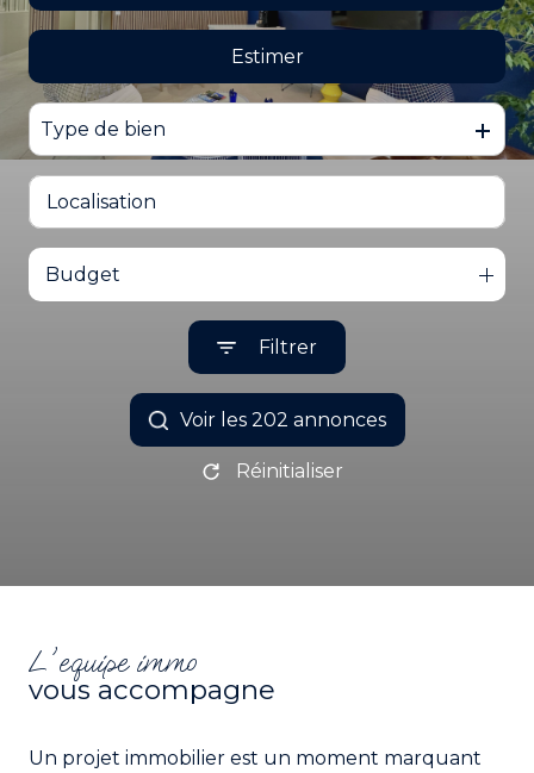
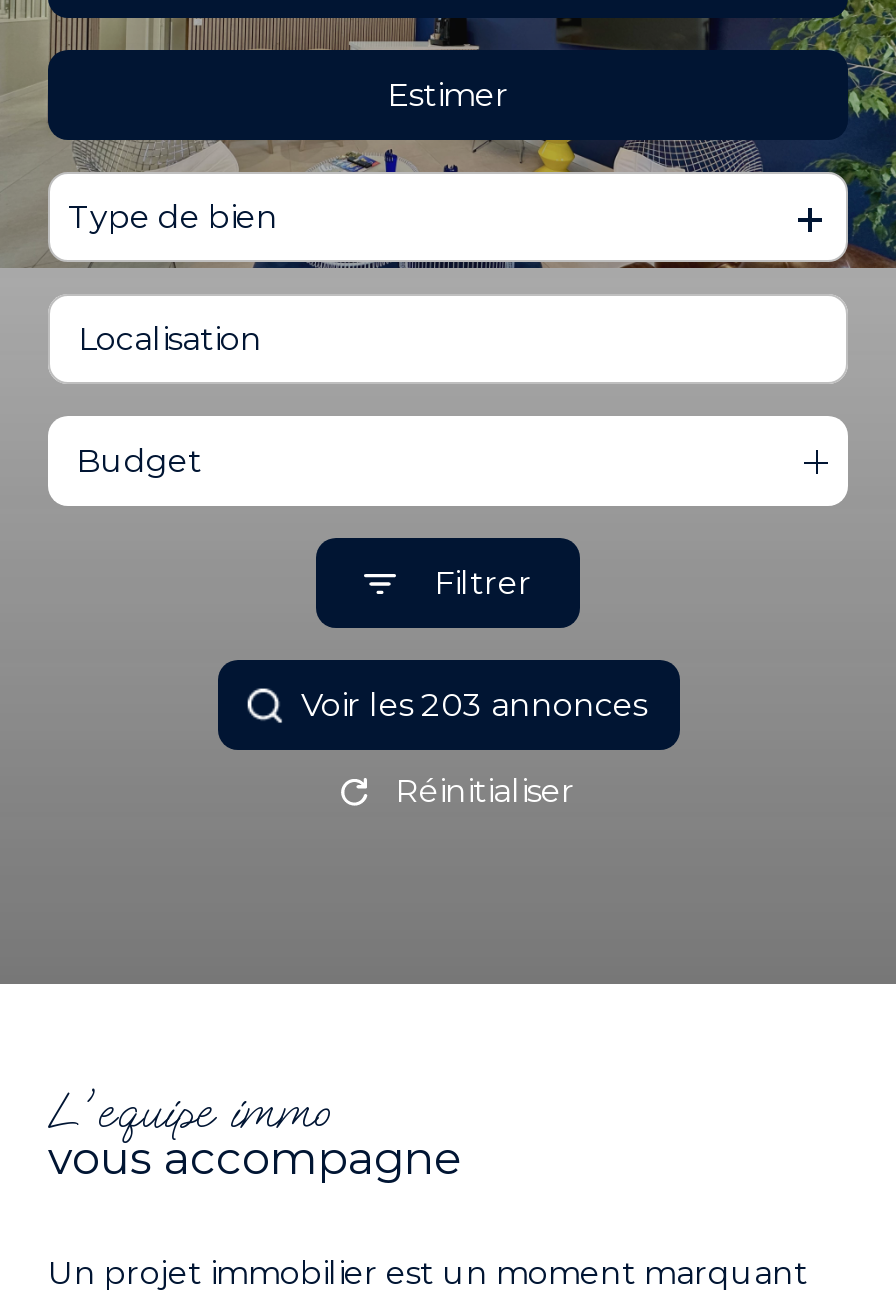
- Voir les 202 annonces
+ Voir les 203 annonces
